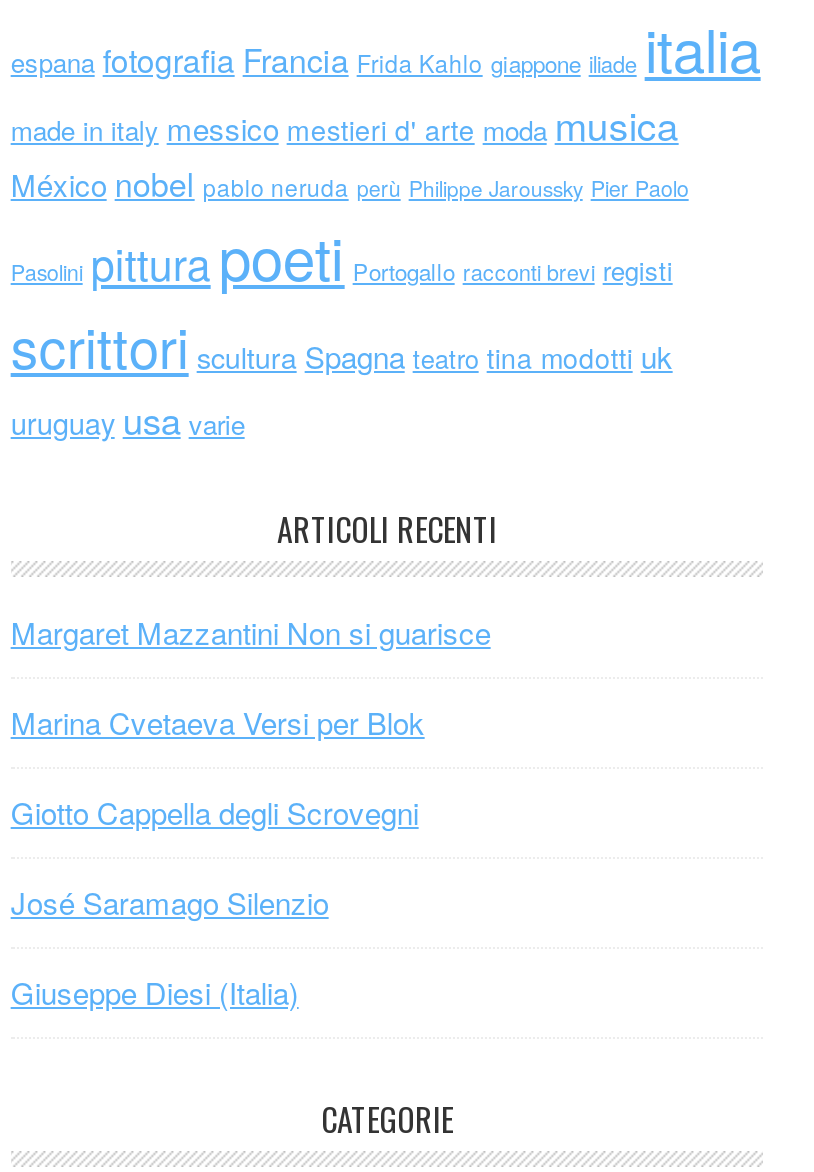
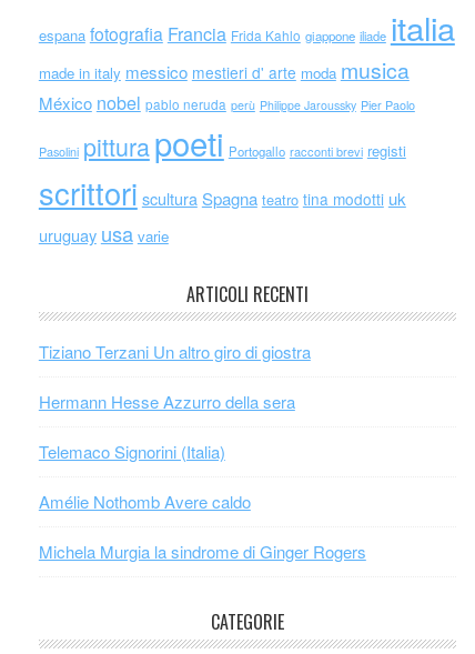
- Margaret Mazzantini Non si guarisce
+ Tiziano Terzani Un altro giro di giostra

- Marina Cvetaeva Versi per Blok
+ Hermann Hesse Azzurro della sera

- Giotto Cappella degli Scrovegni
+ Telemaco Signorini (Italia)

- José Saramago Silenzio
+ Amélie Nothomb Avere caldo

- Giuseppe Diesi (Italia)
+ Michela Murgia la sindrome di Ginger Rogers
